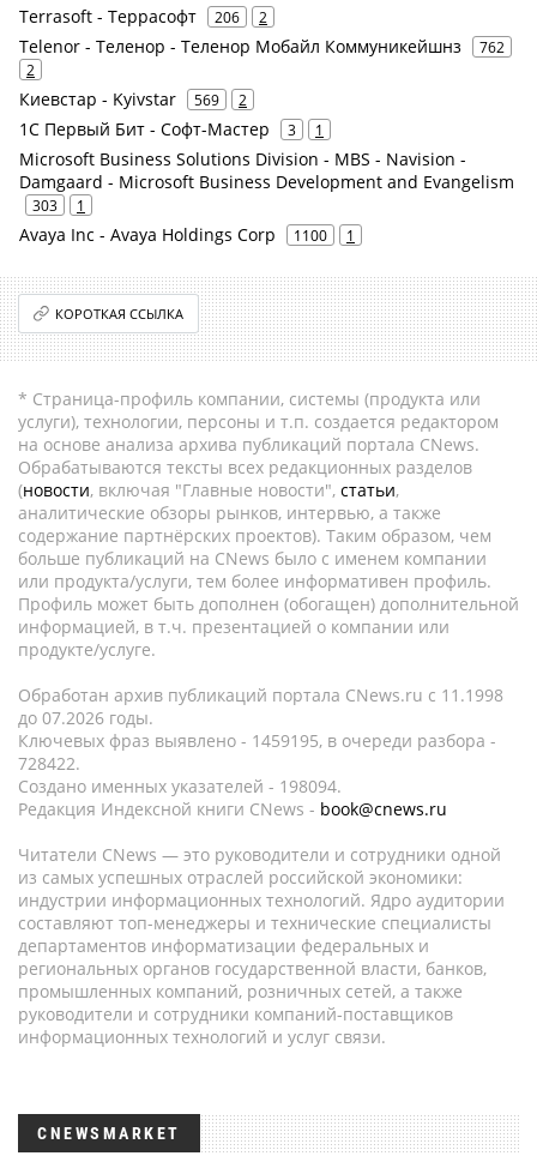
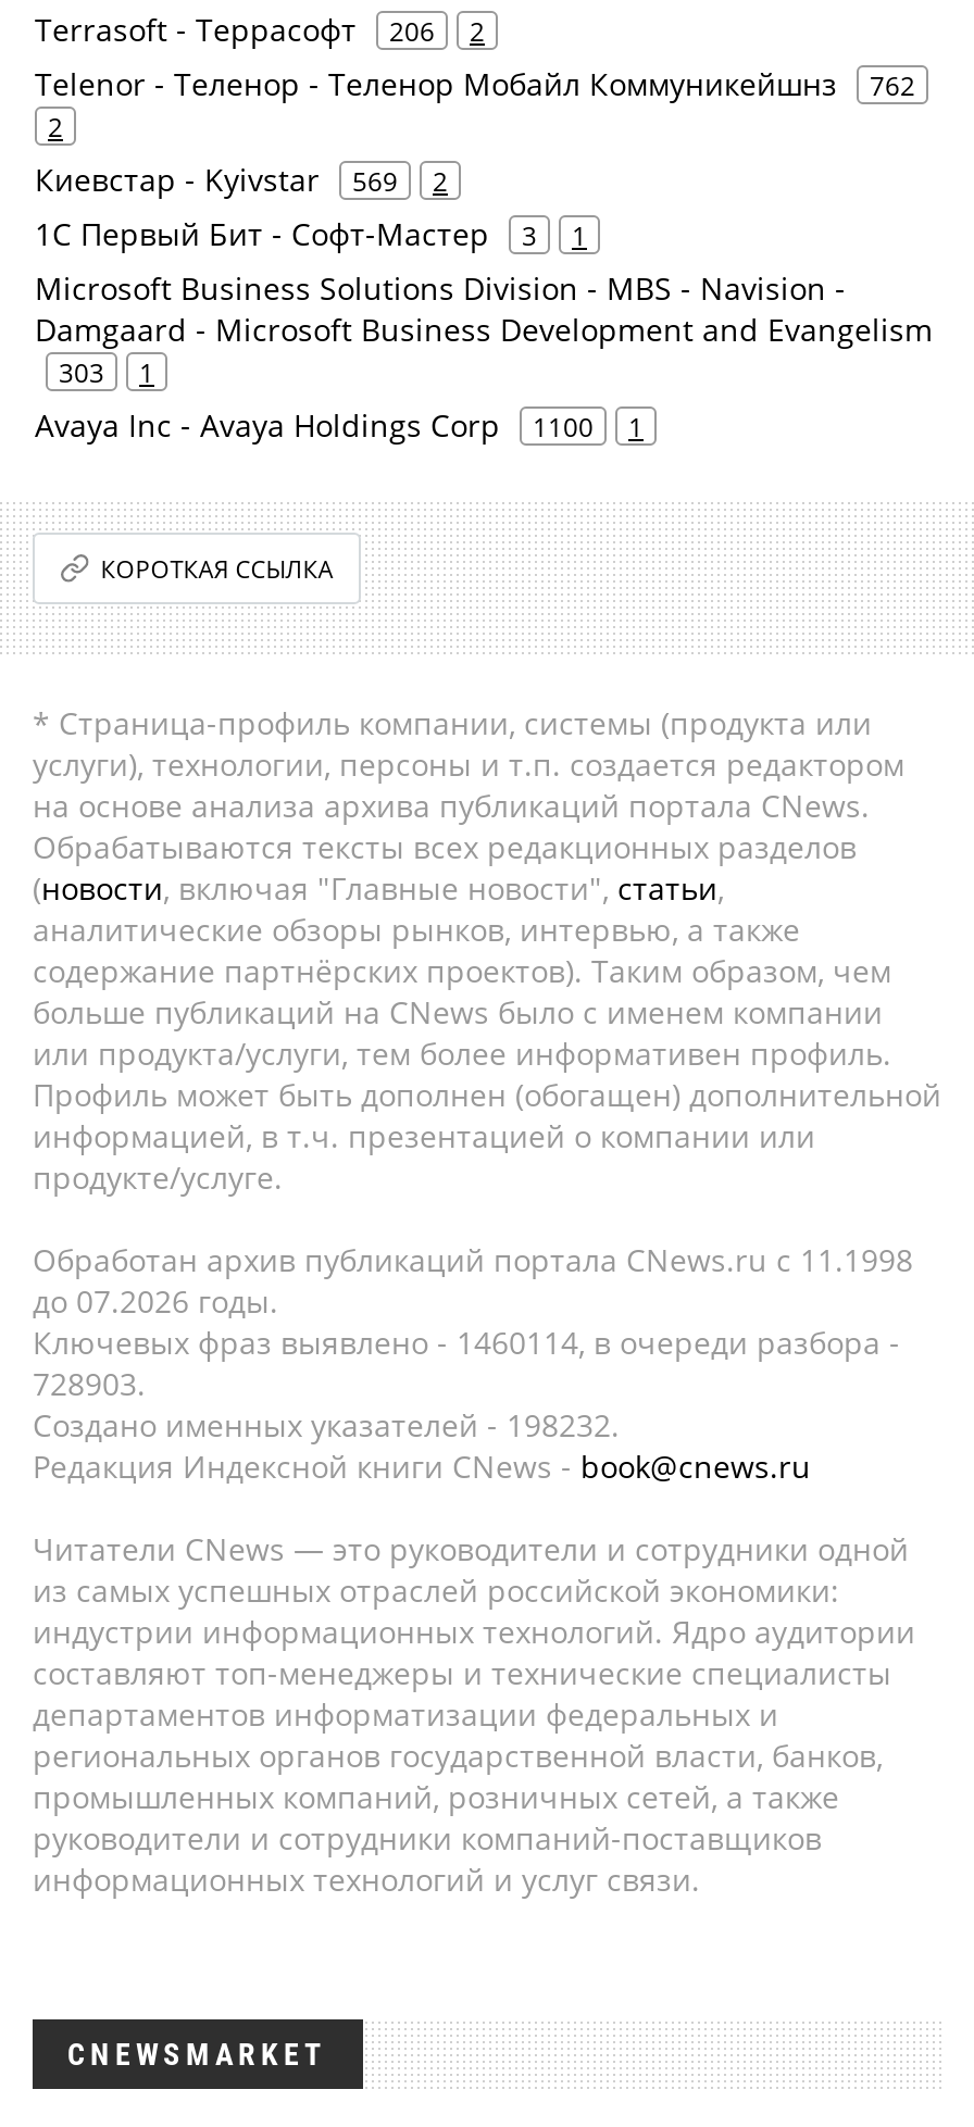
- Ключевых фраз выявлено - 1459195, в очереди разбора -
+ Ключевых фраз выявлено - 1460114, в очереди разбора -

- 728422.
+ 728903.

- Создано именных указателей - 198094.
+ Создано именных указателей - 198232.
